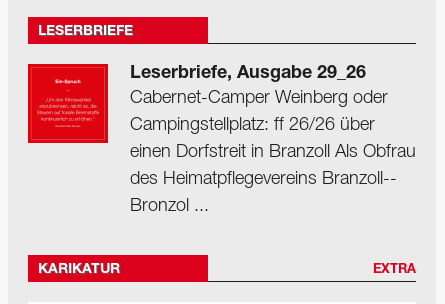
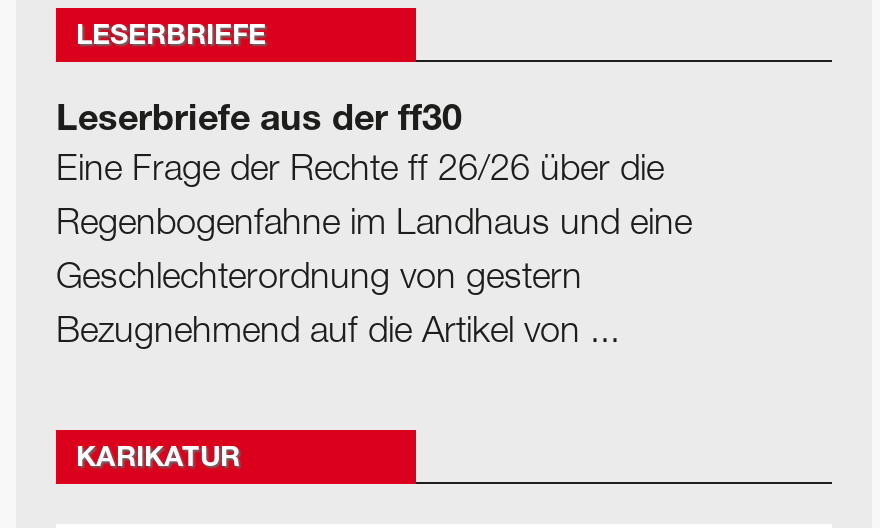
- Leserbriefe, Ausgabe 29_26
- Cabernet-Camper Weinberg oder
- Campingstellplatz: ff 26/26 über
- einen Dorfstreit in Branzoll Als Obfrau
- des Heimatpflegevereins Branzoll-
- Bronzol ...
+ Leserbriefe aus der ff30
+ Eine Frage der Rechte ff 26/26 über die
+ Regenbogenfahne im Landhaus und eine
+ Geschlechterordnung von gestern
+ Bezugnehmend auf die Artikel von ...

- EXTRA
